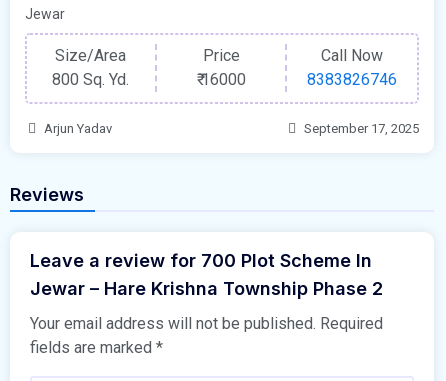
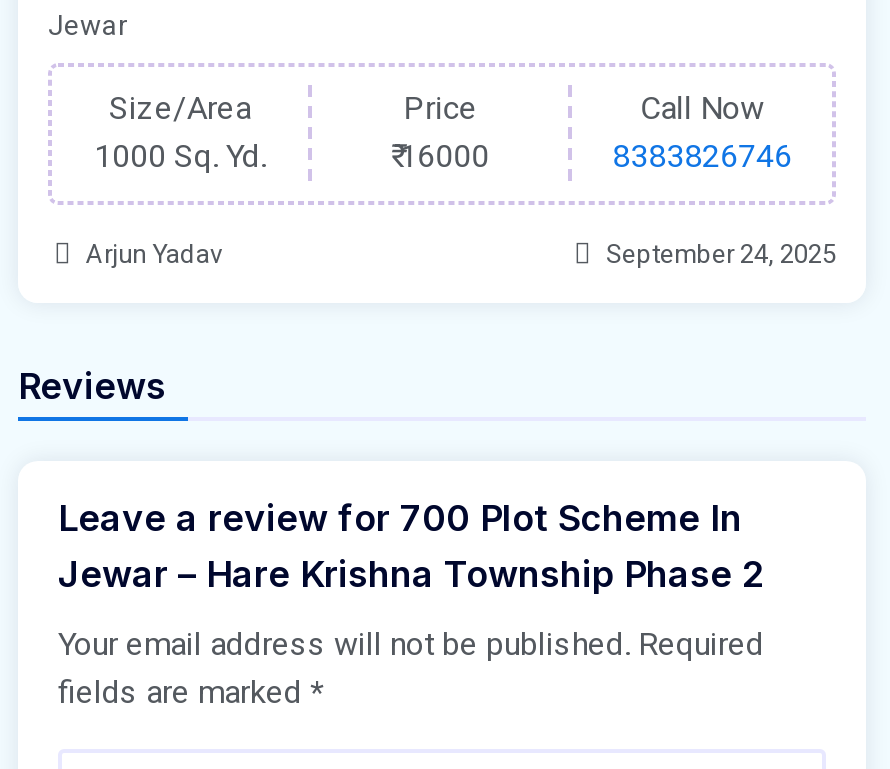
- 800 Sq. Yd.
+ 1000 Sq. Yd.

- September 17, 2025
+ September 24, 2025
